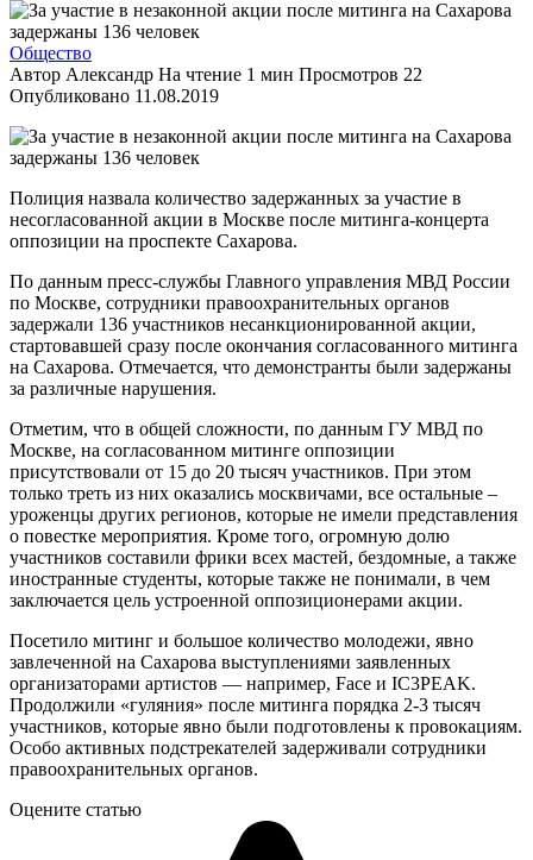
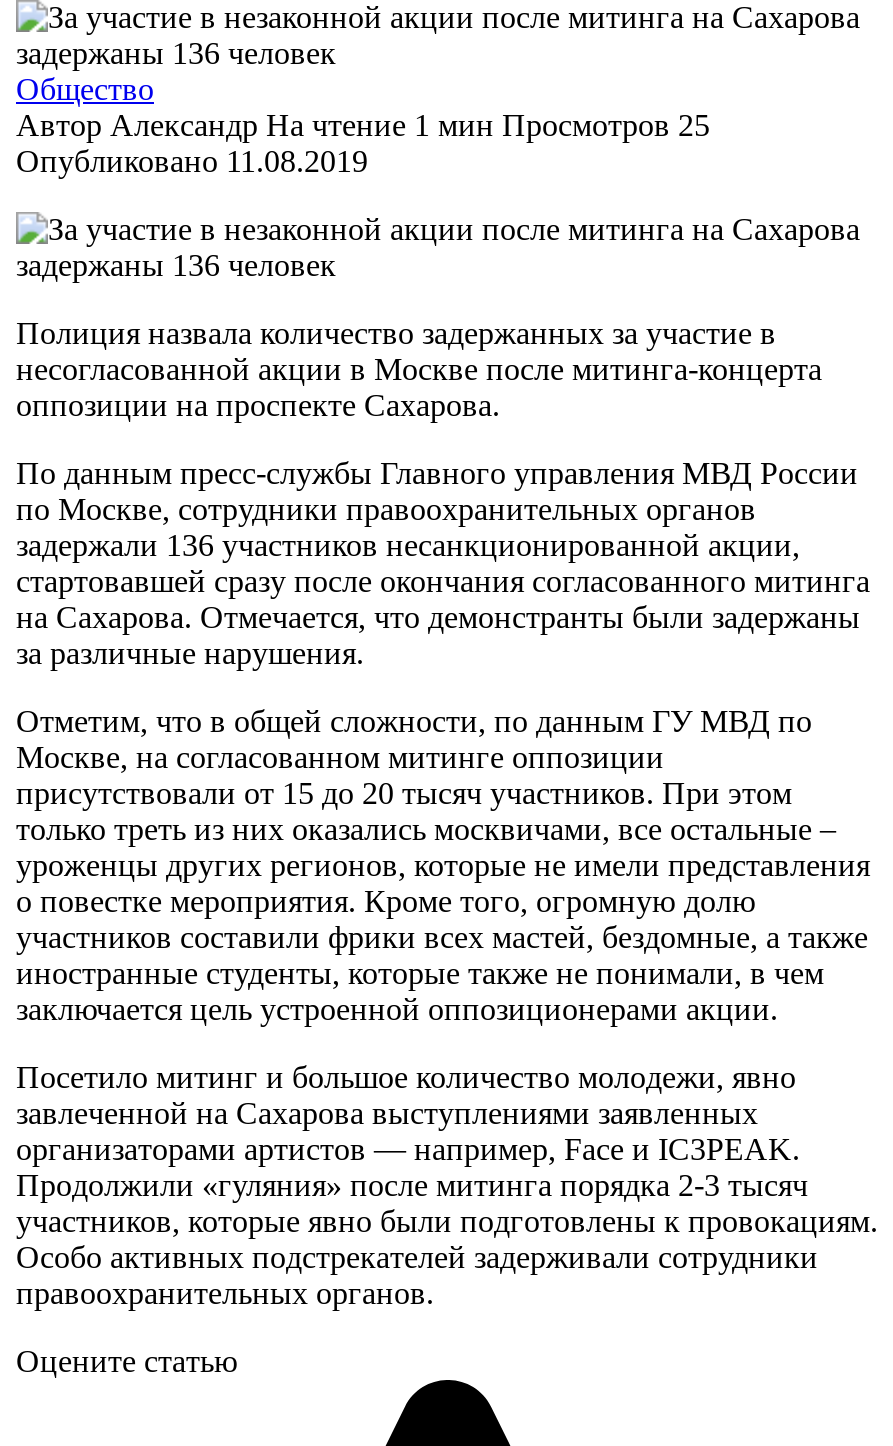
- Автор Александр На чтение 1 мин Просмотров 22
+ Автор Александр На чтение 1 мин Просмотров 25
